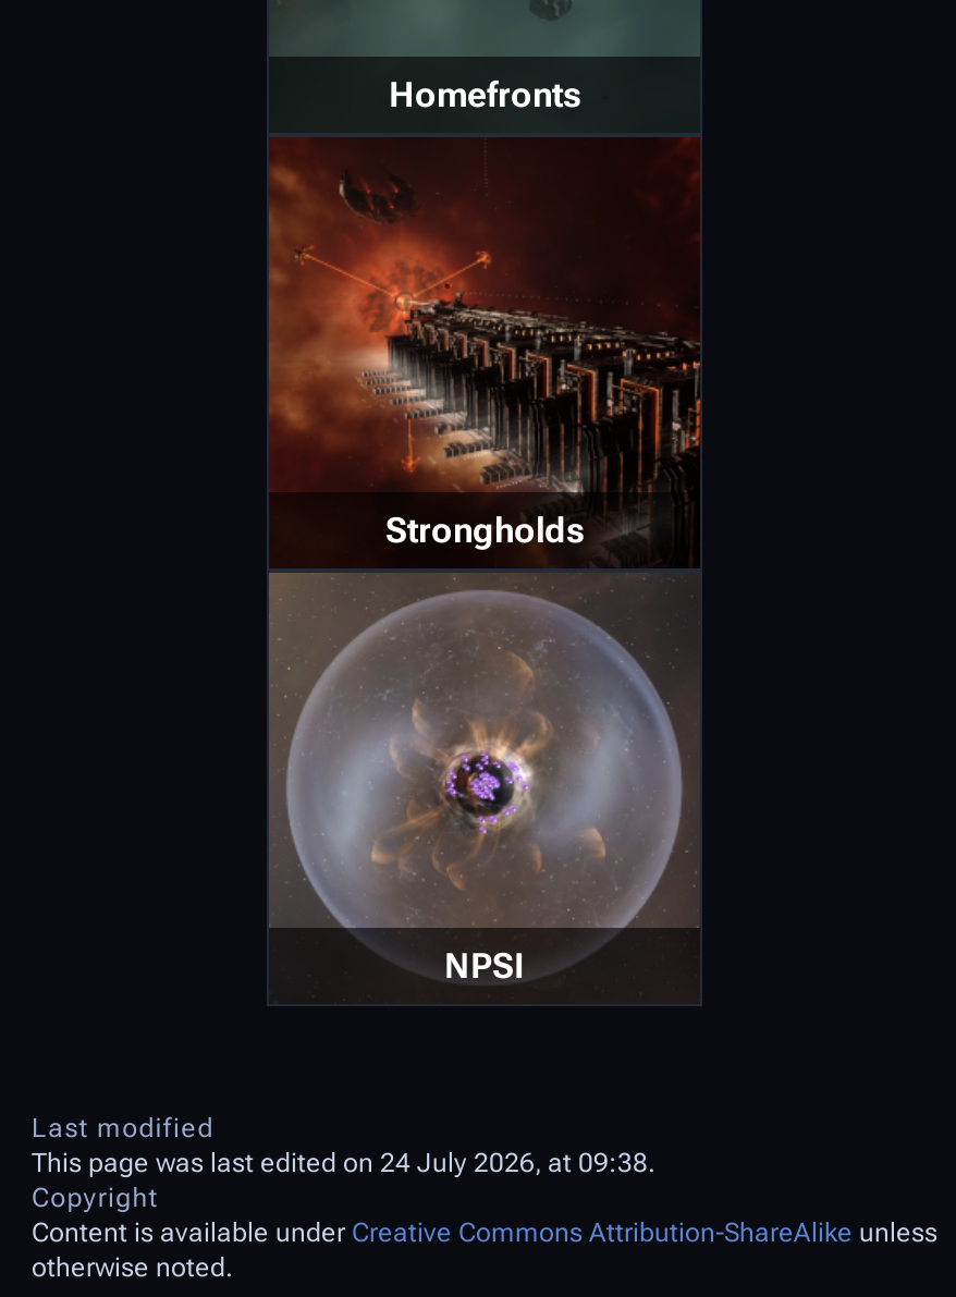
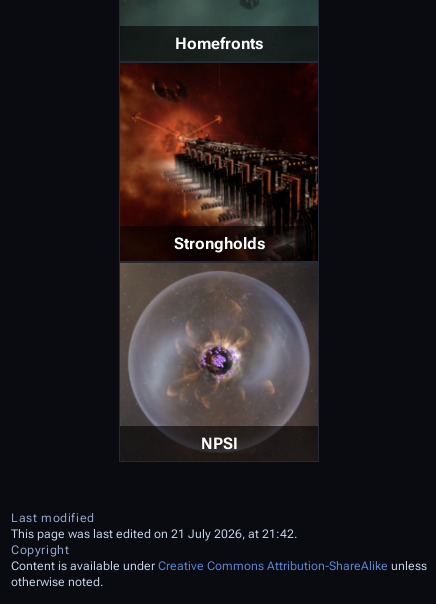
- This page was last edited on 24 July 2026, at 09:38.
+ This page was last edited on 21 July 2026, at 21:42.
